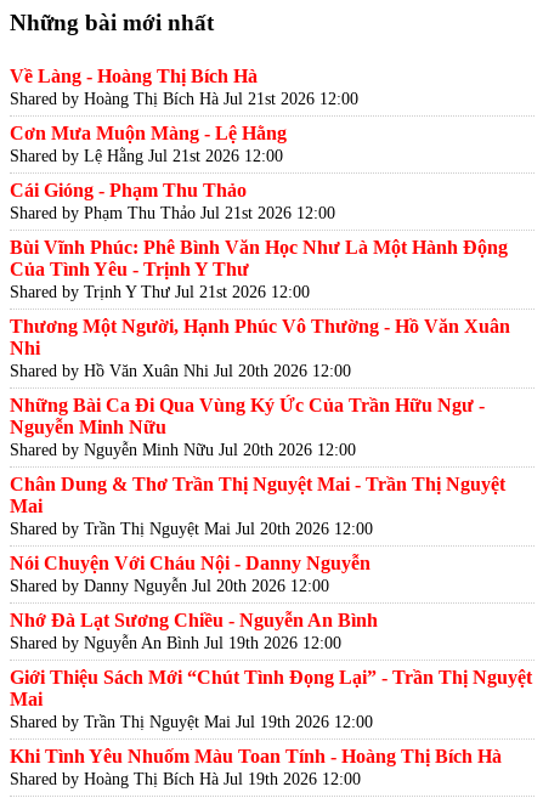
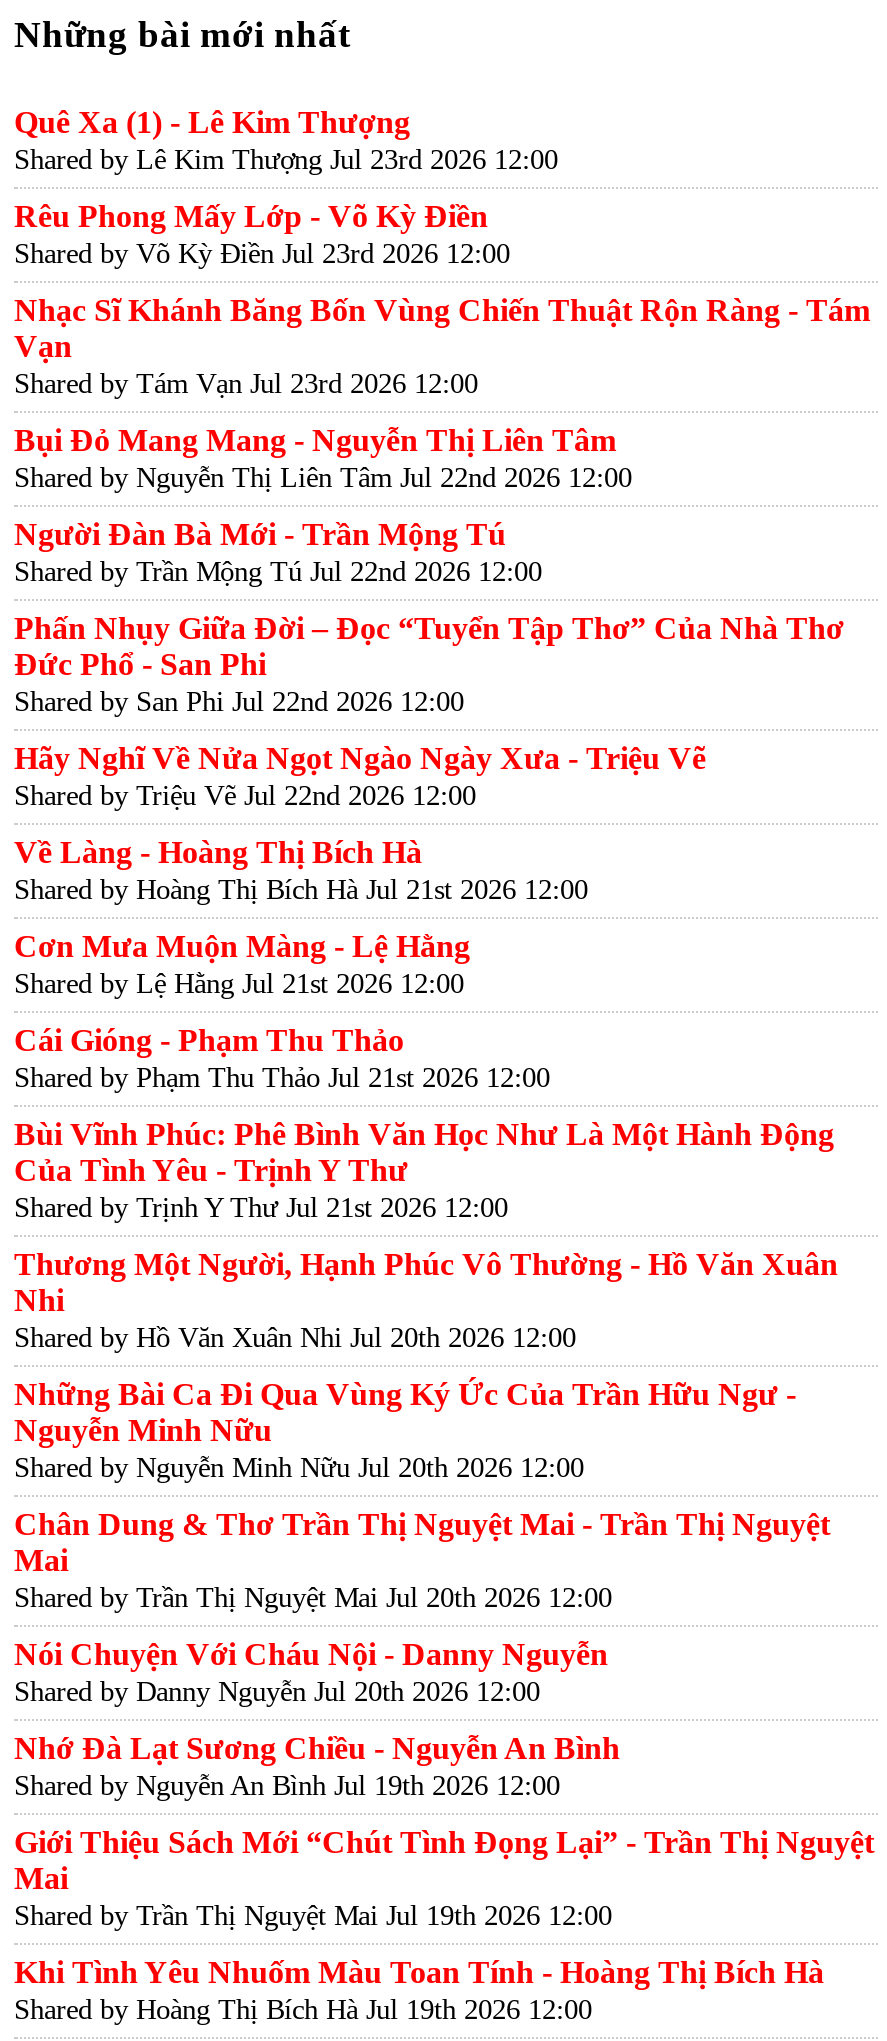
+ Quê Xa (1) - Lê Kim Thượng
+ Shared by Lê Kim Thượng Jul 23rd 2026 12:00
+ Rêu Phong Mấy Lớp - Võ Kỳ Điền
+ Shared by Võ Kỳ Điền Jul 23rd 2026 12:00
+ Nhạc Sĩ Khánh Băng Bốn Vùng Chiến Thuật Rộn Ràng - Tám
+ Vạn
+ Shared by Tám Vạn Jul 23rd 2026 12:00
+ Bụi Đỏ Mang Mang - Nguyễn Thị Liên Tâm
+ Shared by Nguyễn Thị Liên Tâm Jul 22nd 2026 12:00
+ Người Đàn Bà Mới - Trần Mộng Tú
+ Shared by Trần Mộng Tú Jul 22nd 2026 12:00
+ Phấn Nhụy Giữa Đời – Đọc “Tuyển Tập Thơ” Của Nhà Thơ
+ Đức Phổ - San Phi
+ Shared by San Phi Jul 22nd 2026 12:00
+ Hãy Nghĩ Về Nửa Ngọt Ngào Ngày Xưa - Triệu Vẽ
+ Shared by Triệu Vẽ Jul 22nd 2026 12:00
